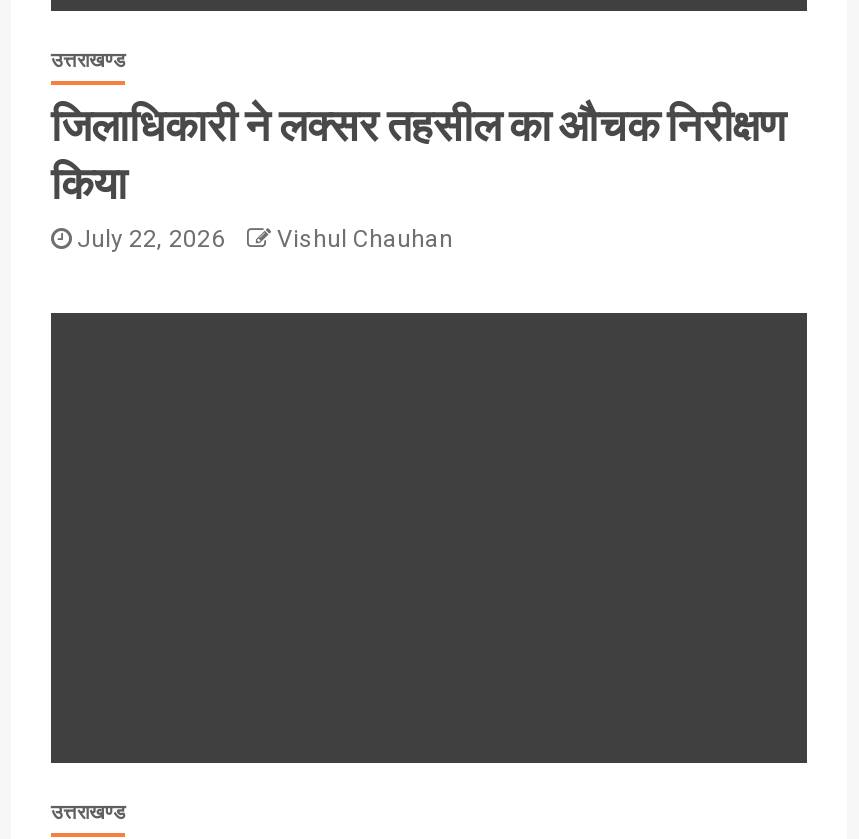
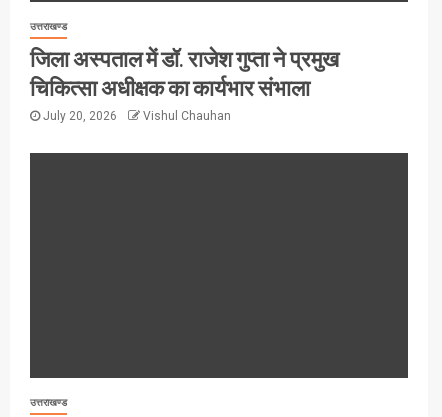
- जिलाधिकारी ने लक्सर तहसील का औचक निरीक्षण
- किया
- July 22, 2026
+ जिला अस्पताल में डॉ. राजेश गुप्ता ने प्रमुख
+ चिकित्सा अधीक्षक का कार्यभार संभाला
+ July 20, 2026
